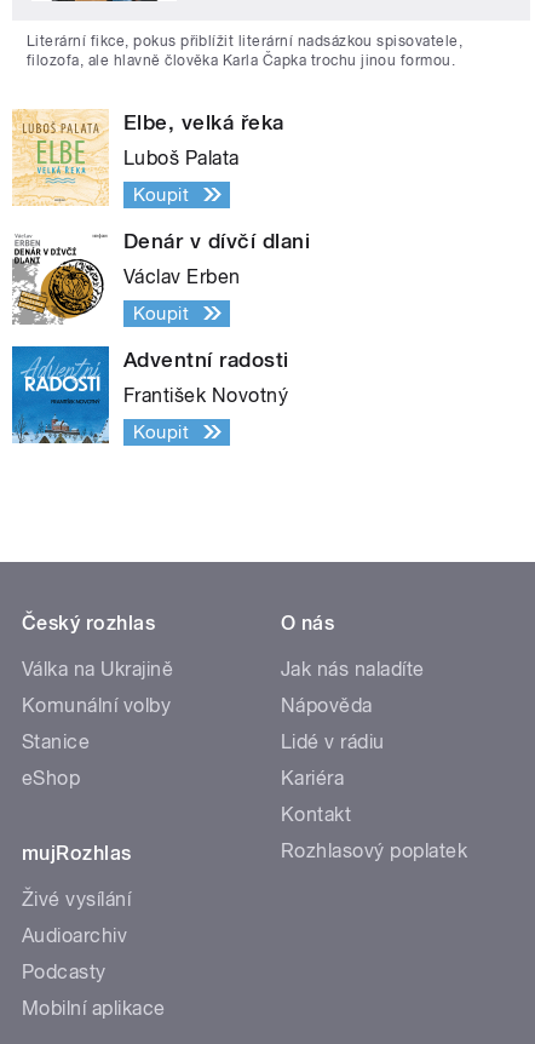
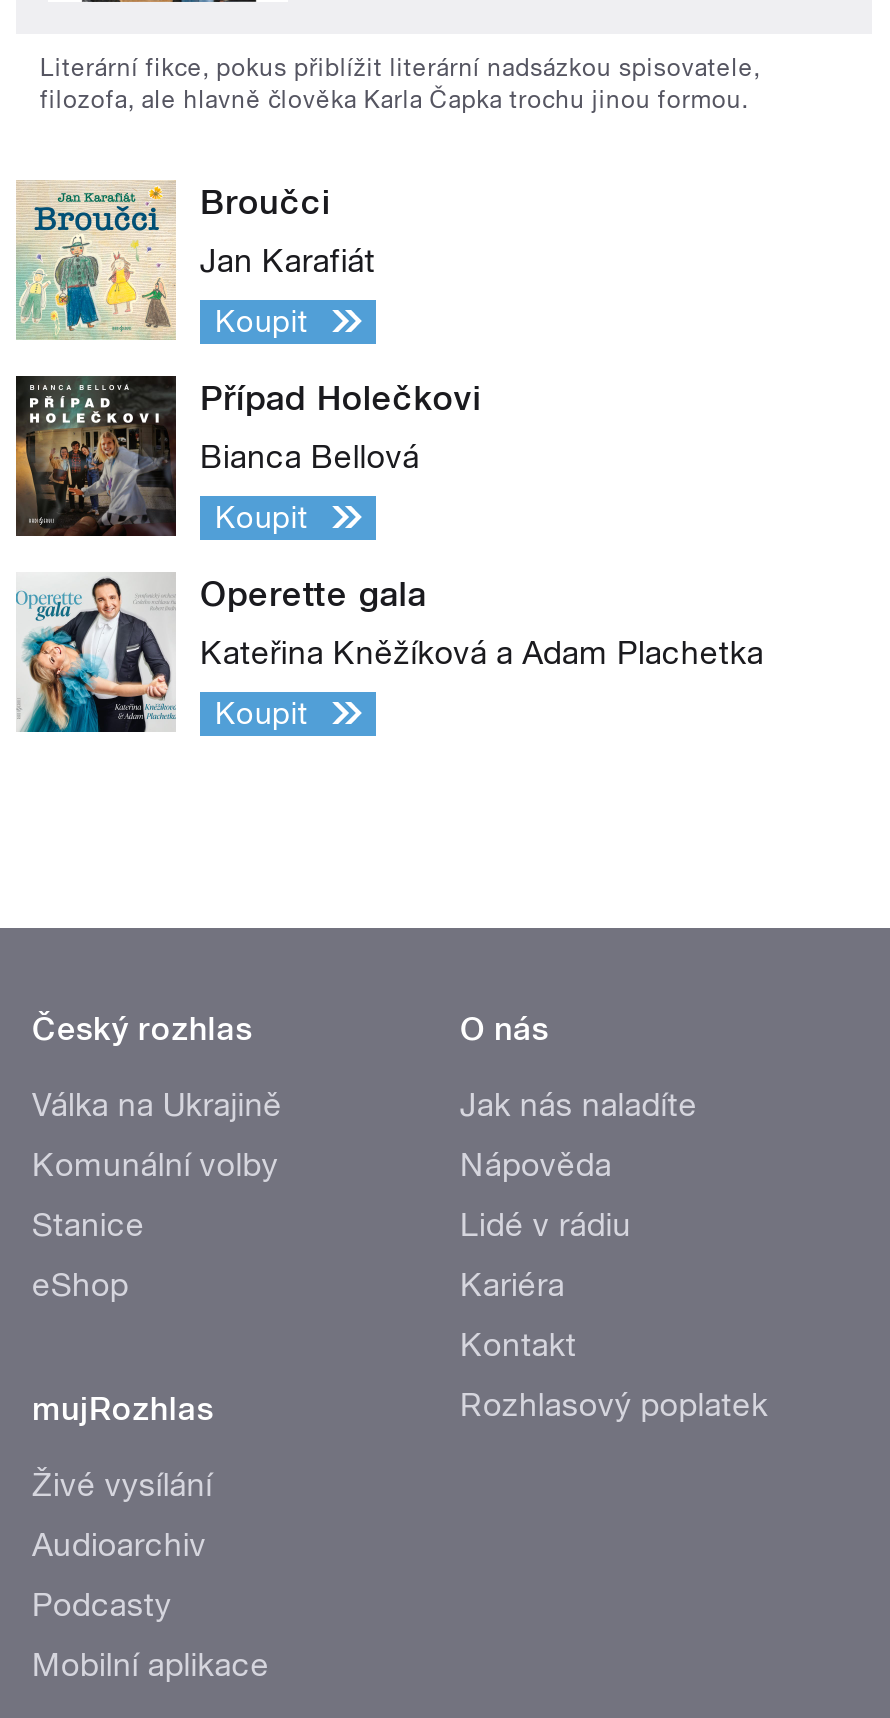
- [image]
- Elbe, velká řeka
+ [image]
+ Broučci

- Luboš Palata
+ Jan Karafiát

- [image]
- Denár v dívčí dlani
+ [image]
+ Případ Holečkovi

- Václav Erben
+ Bianca Bellová

- [image]
- Adventní radosti
+ [image]
+ Operette gala

- František Novotný
+ Kateřina Kněžíková a Adam Plachetka
